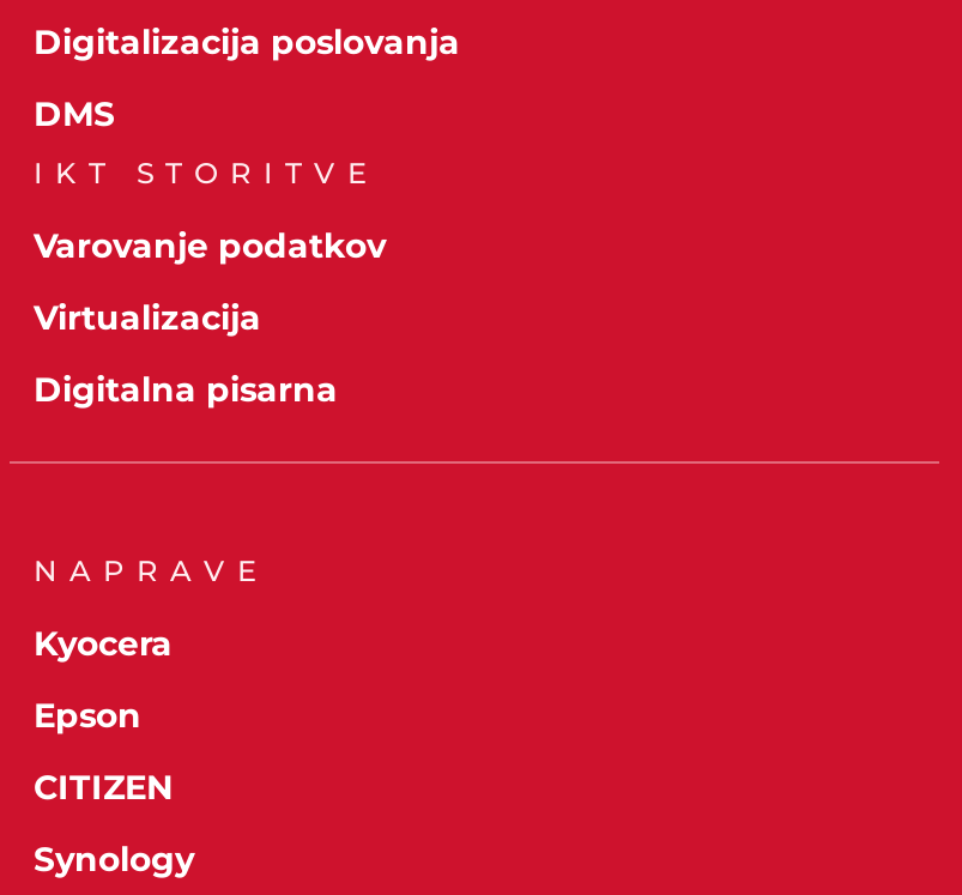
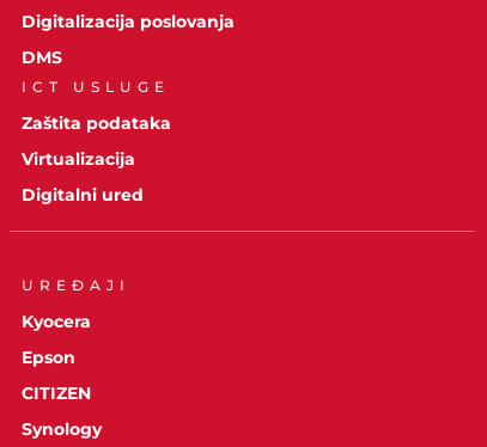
- IKT STORITVE
+ ICT USLUGE

- Varovanje podatkov
+ Zaštita podataka

- Digitalna pisarna
+ Digitalni ured

- NAPRAVE
+ UREĐAJI
